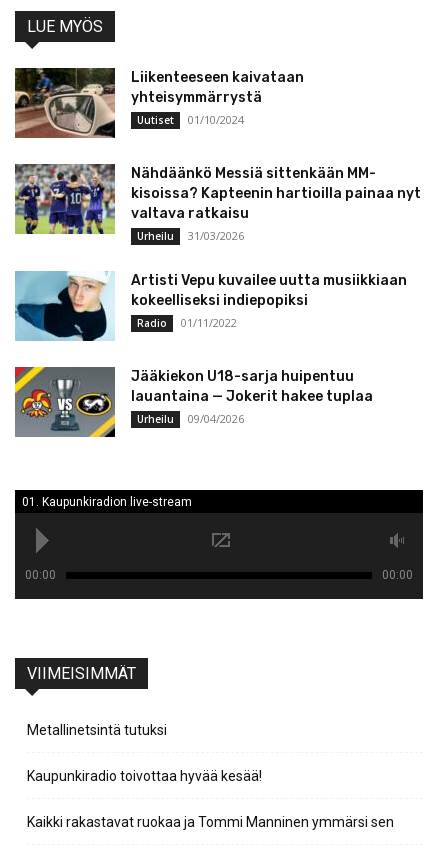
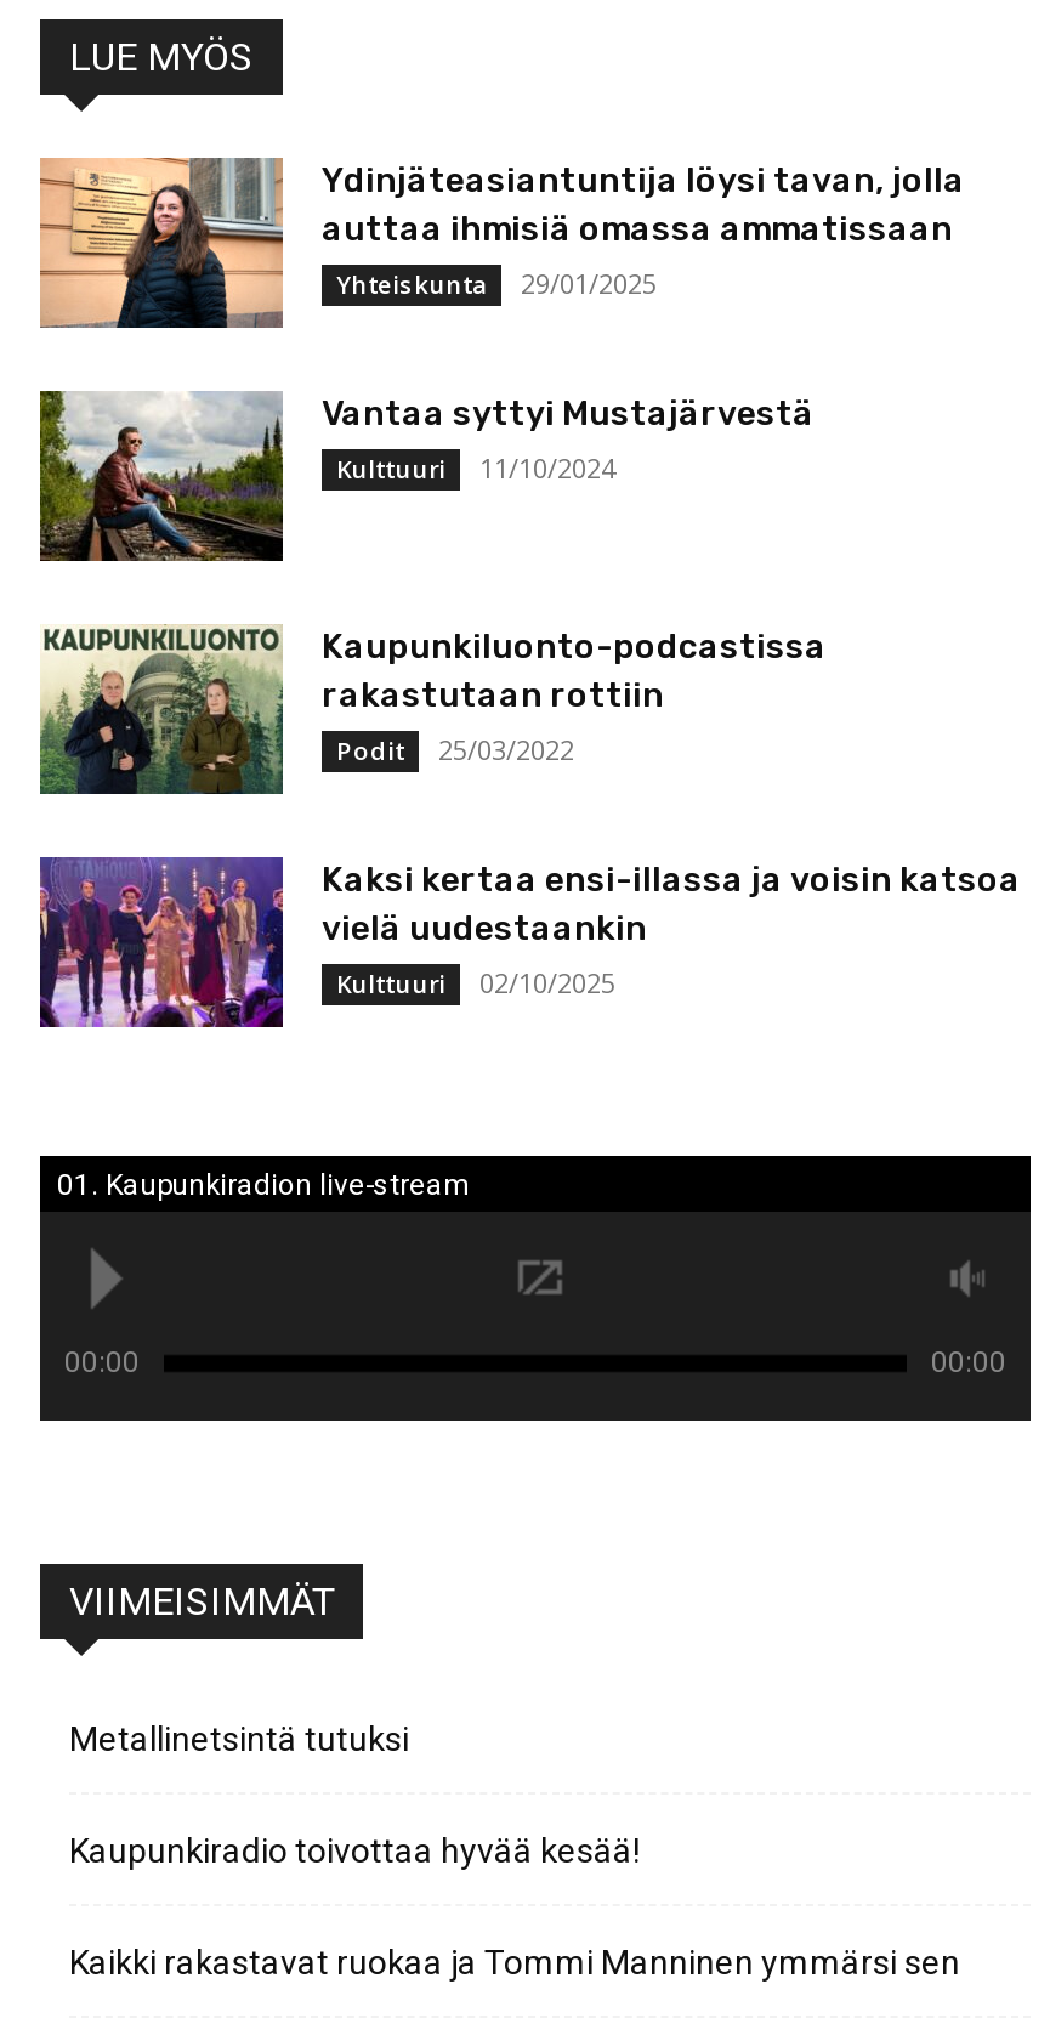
- [image]
- Liikenteeseen kaivataan
- yhteisymmärrystä
- Uutiset
- 01/10/2024
+ [image]
+ Ydinjäteasiantuntija löysi tavan, jolla
+ auttaa ihmisiä omassa ammatissaan
+ Yhteiskunta
+ 29/01/2025

- [image]
- Nähdäänkö Messiä sittenkään MM-
- kisoissa? Kapteenin hartioilla painaa nyt
- valtava ratkaisu
- Urheilu
- 31/03/2026
+ [image]
+ Vantaa syttyi Mustajärvestä
+ Kulttuuri
+ 11/10/2024

- [image]
- Artisti Vepu kuvailee uutta musiikkiaan
- kokeelliseksi indiepopiksi
- Radio
- 01/11/2022
+ [image]
+ Kaupunkiluonto-podcastissa
+ rakastutaan rottiin
+ Podit
+ 25/03/2022

- [image]
- Jääkiekon U18-sarja huipentuu
- lauantaina — Jokerit hakee tuplaa
- Urheilu
- 09/04/2026
+ [image]
+ Kaksi kertaa ensi-illassa ja voisin katsoa
+ vielä uudestaankin
+ Kulttuuri
+ 02/10/2025
